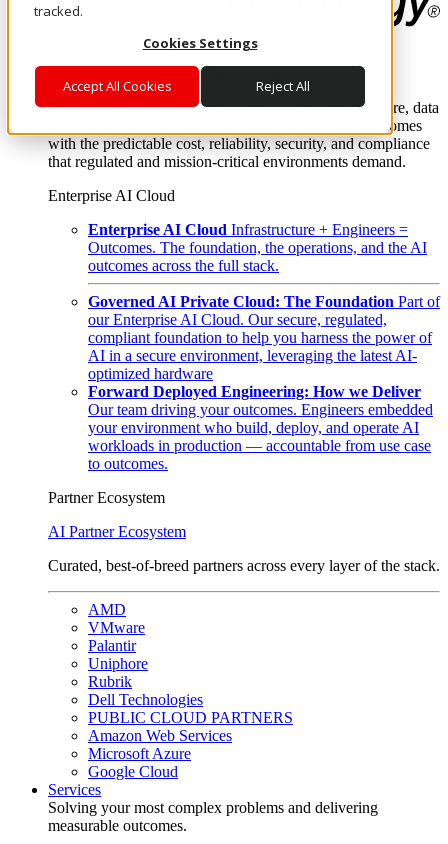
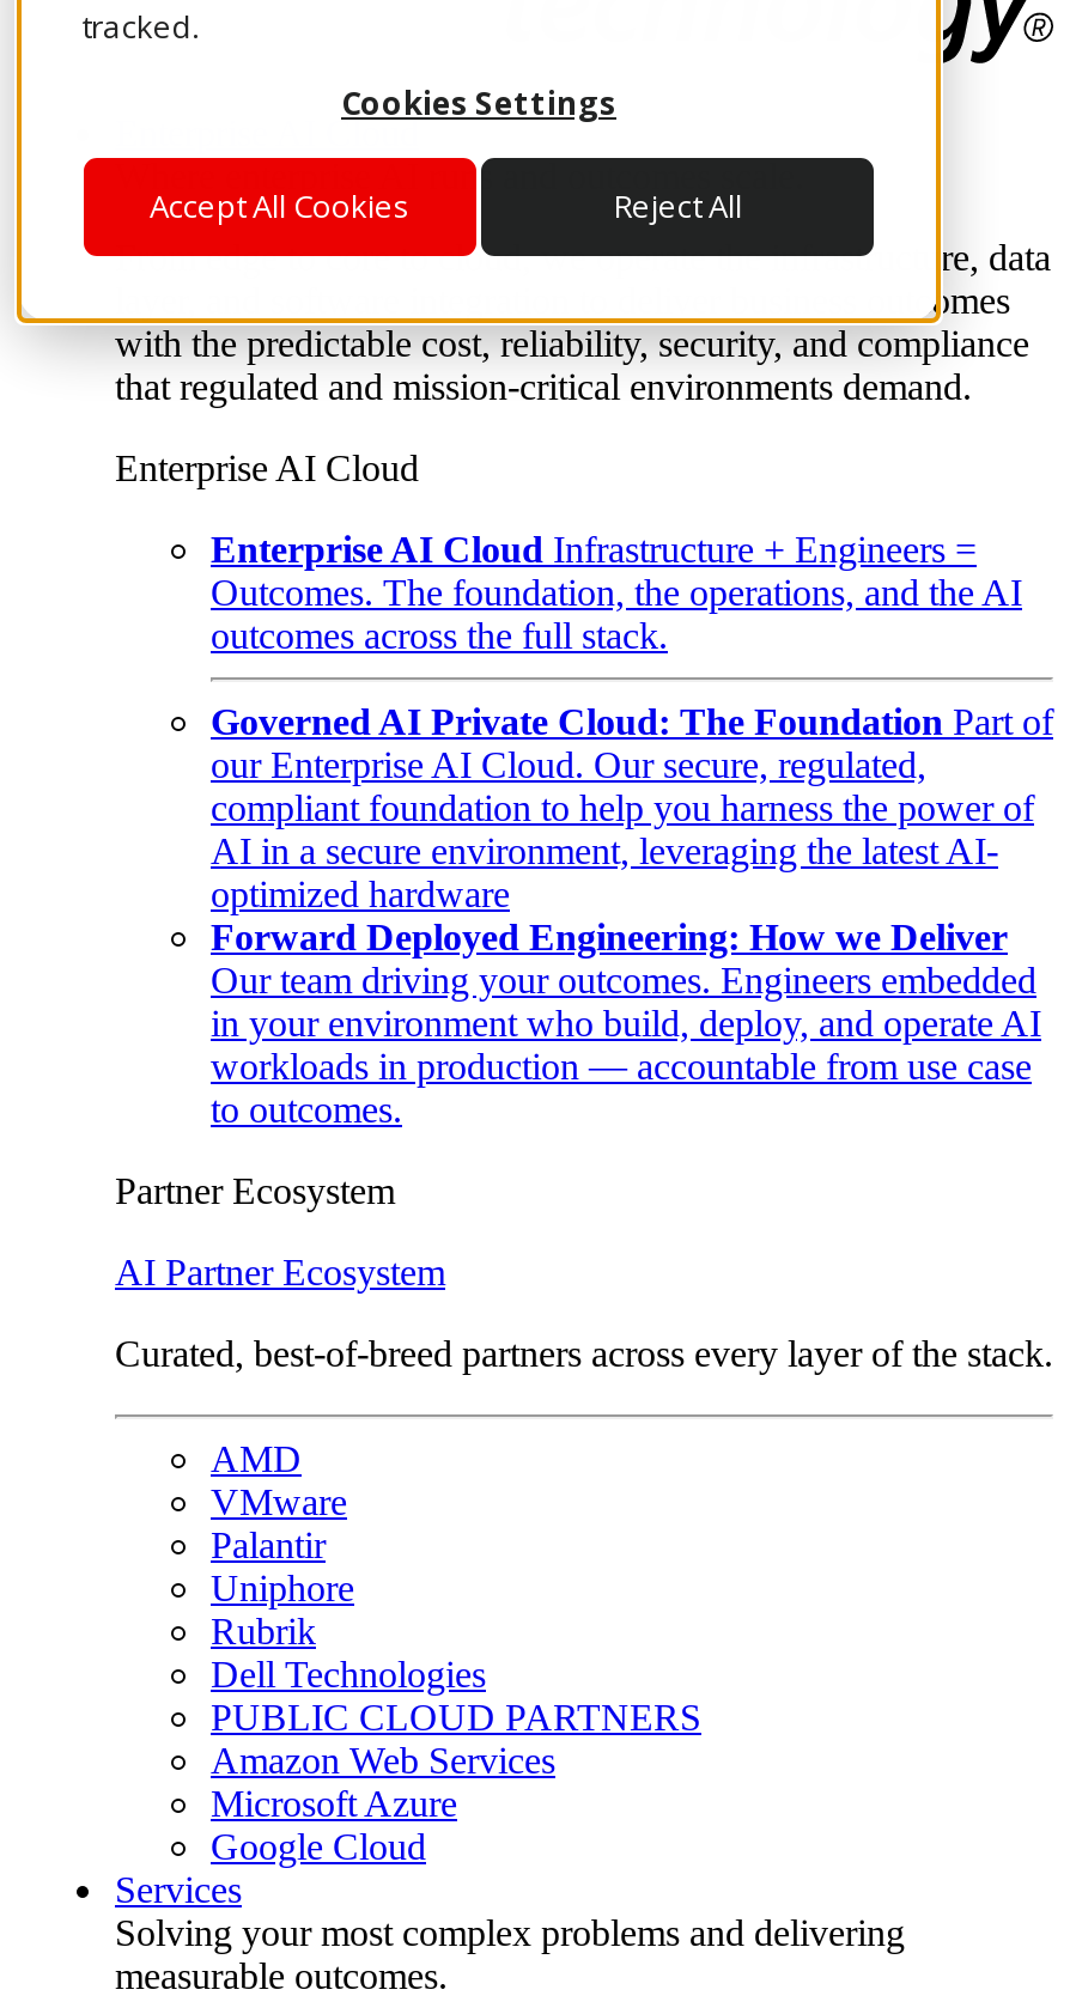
- your environment who build, deploy, and operate AI
+ in your environment who build, deploy, and operate AI
